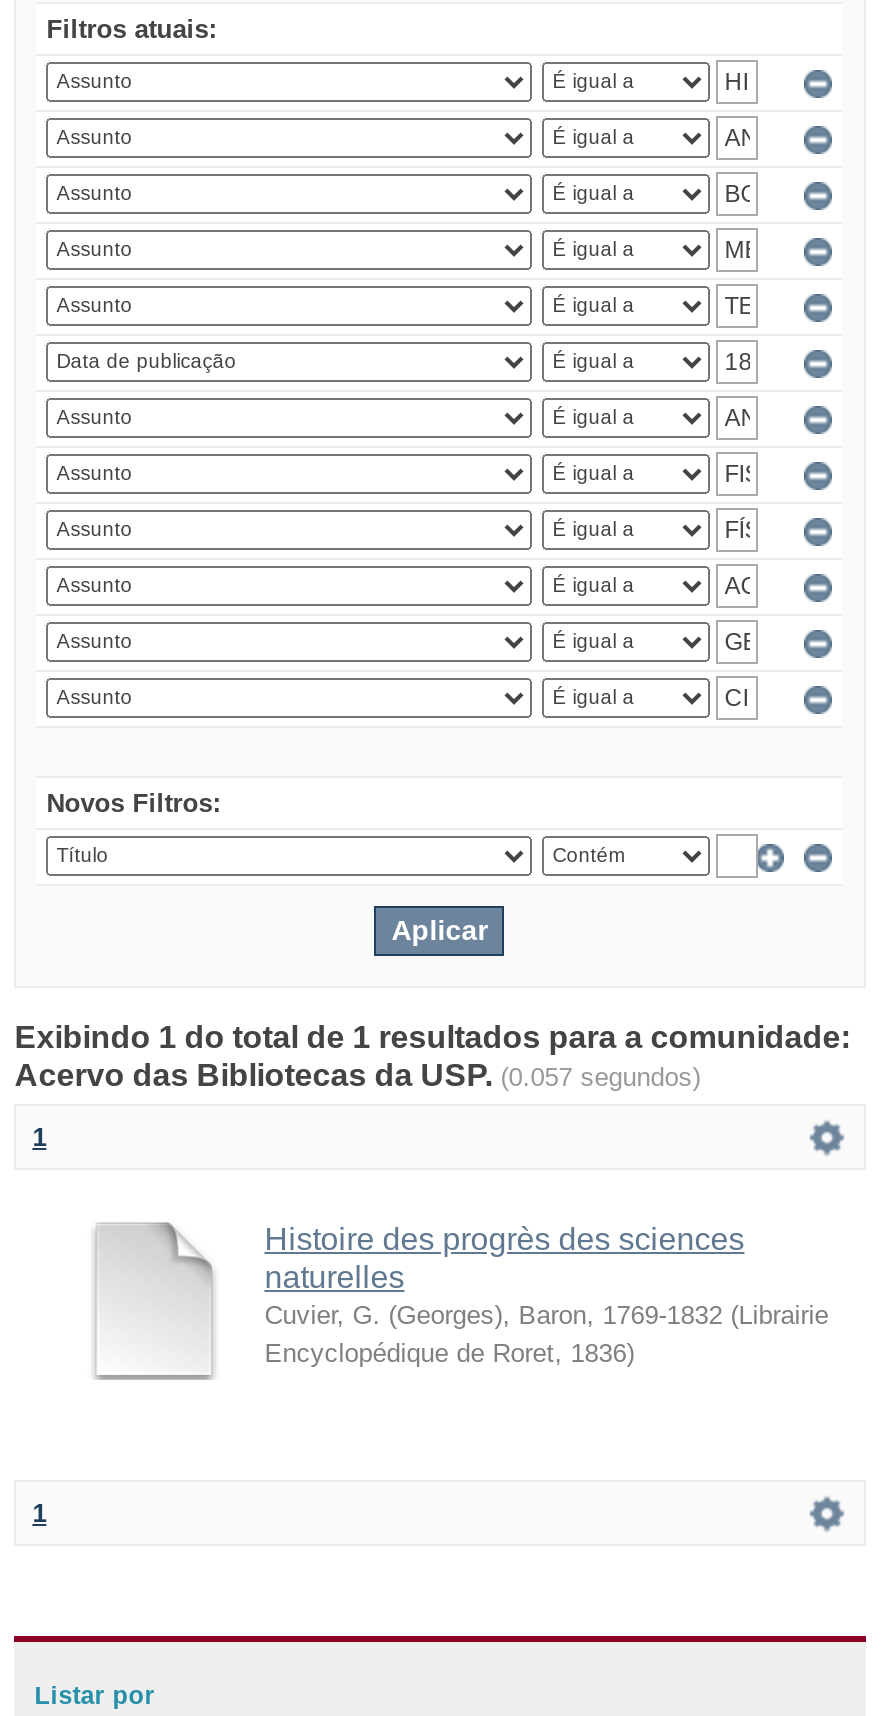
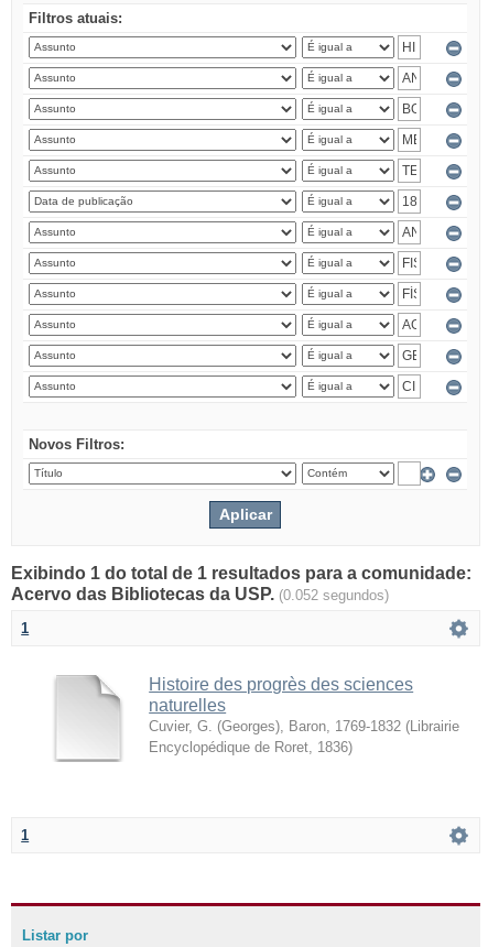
- Acervo das Bibliotecas da USP. (0.057 segundos)
+ Acervo das Bibliotecas da USP. (0.052 segundos)
